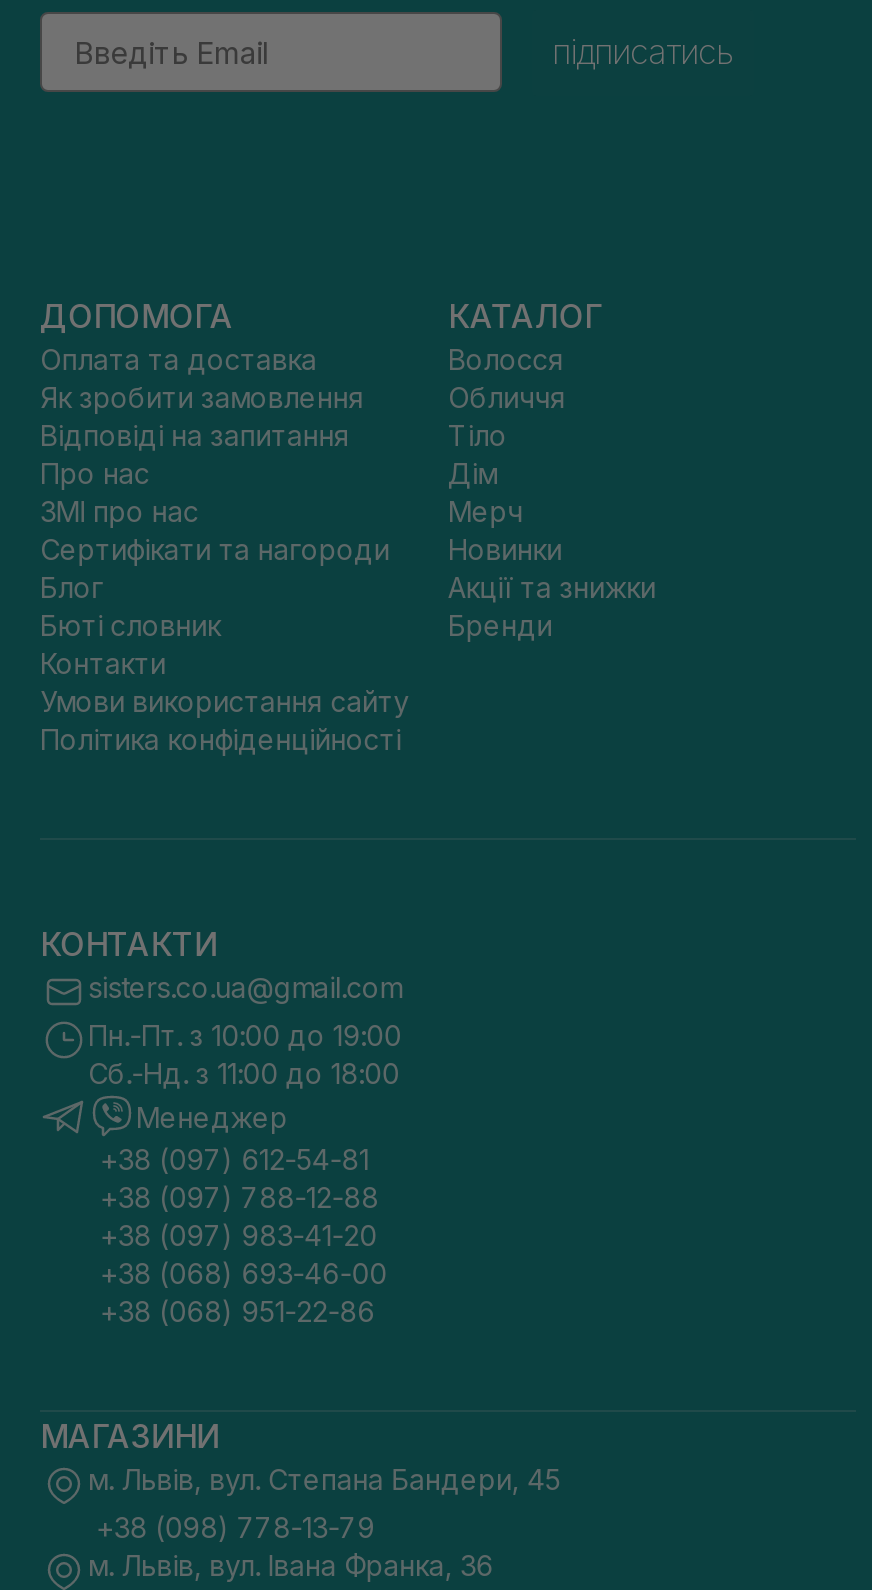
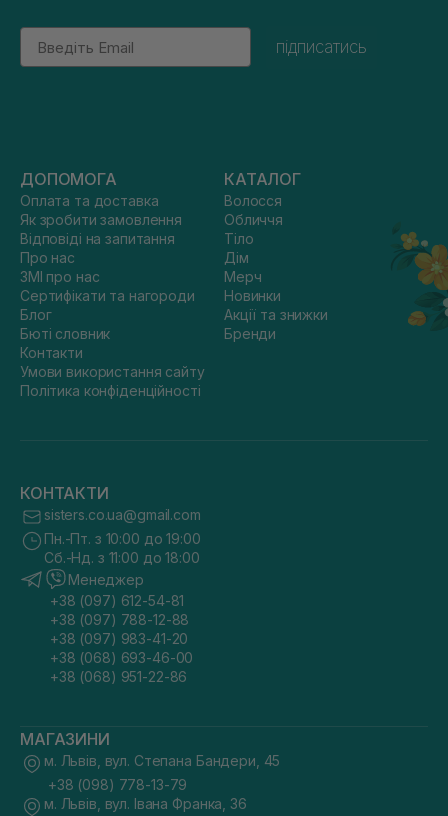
+ [image]
